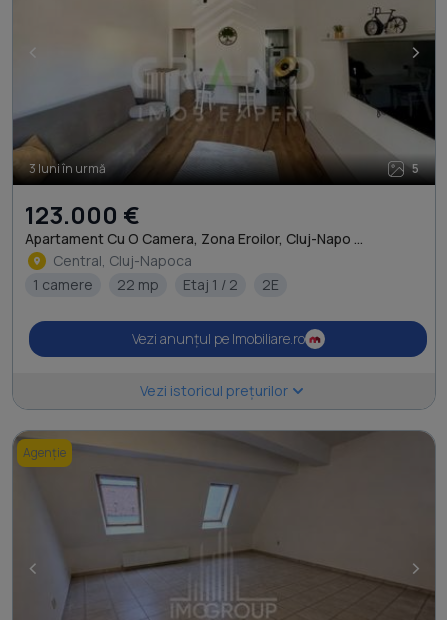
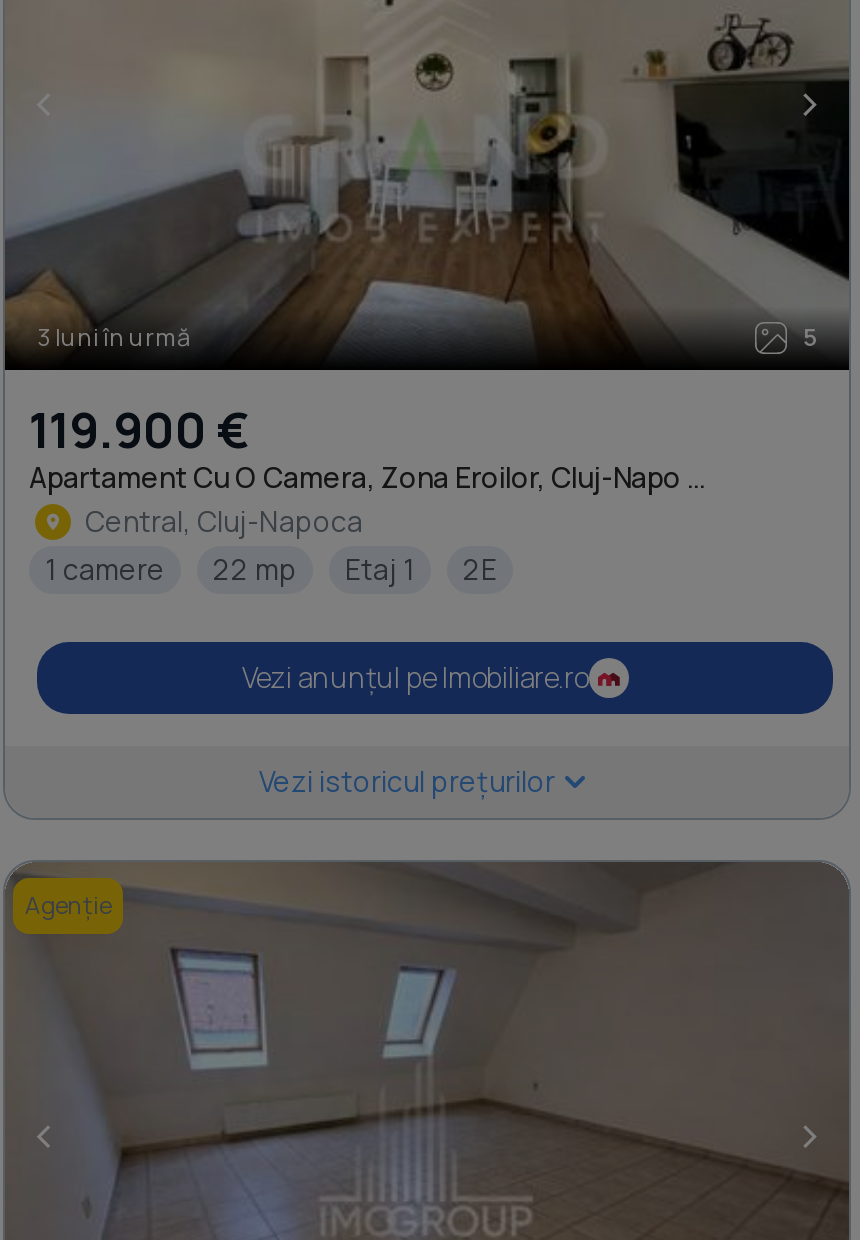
- 123.000 €
+ 119.900 €

- 1 camere 22 mp Etaj 1 / 2 2E
+ 1 camere 22 mp Etaj 1 2E
